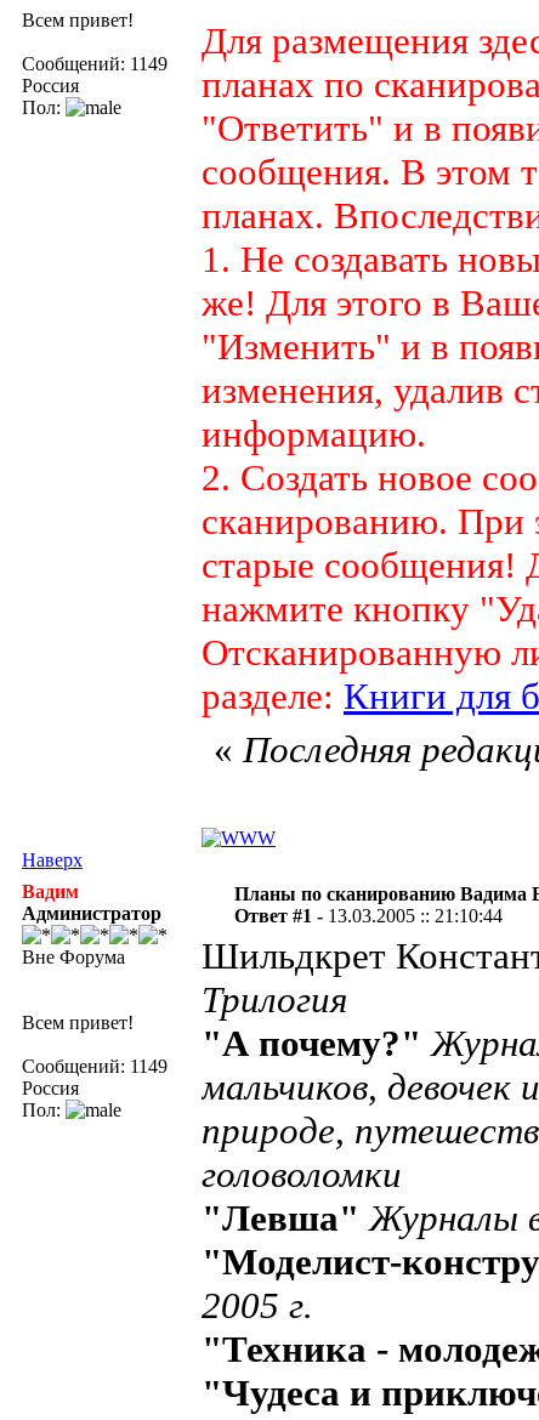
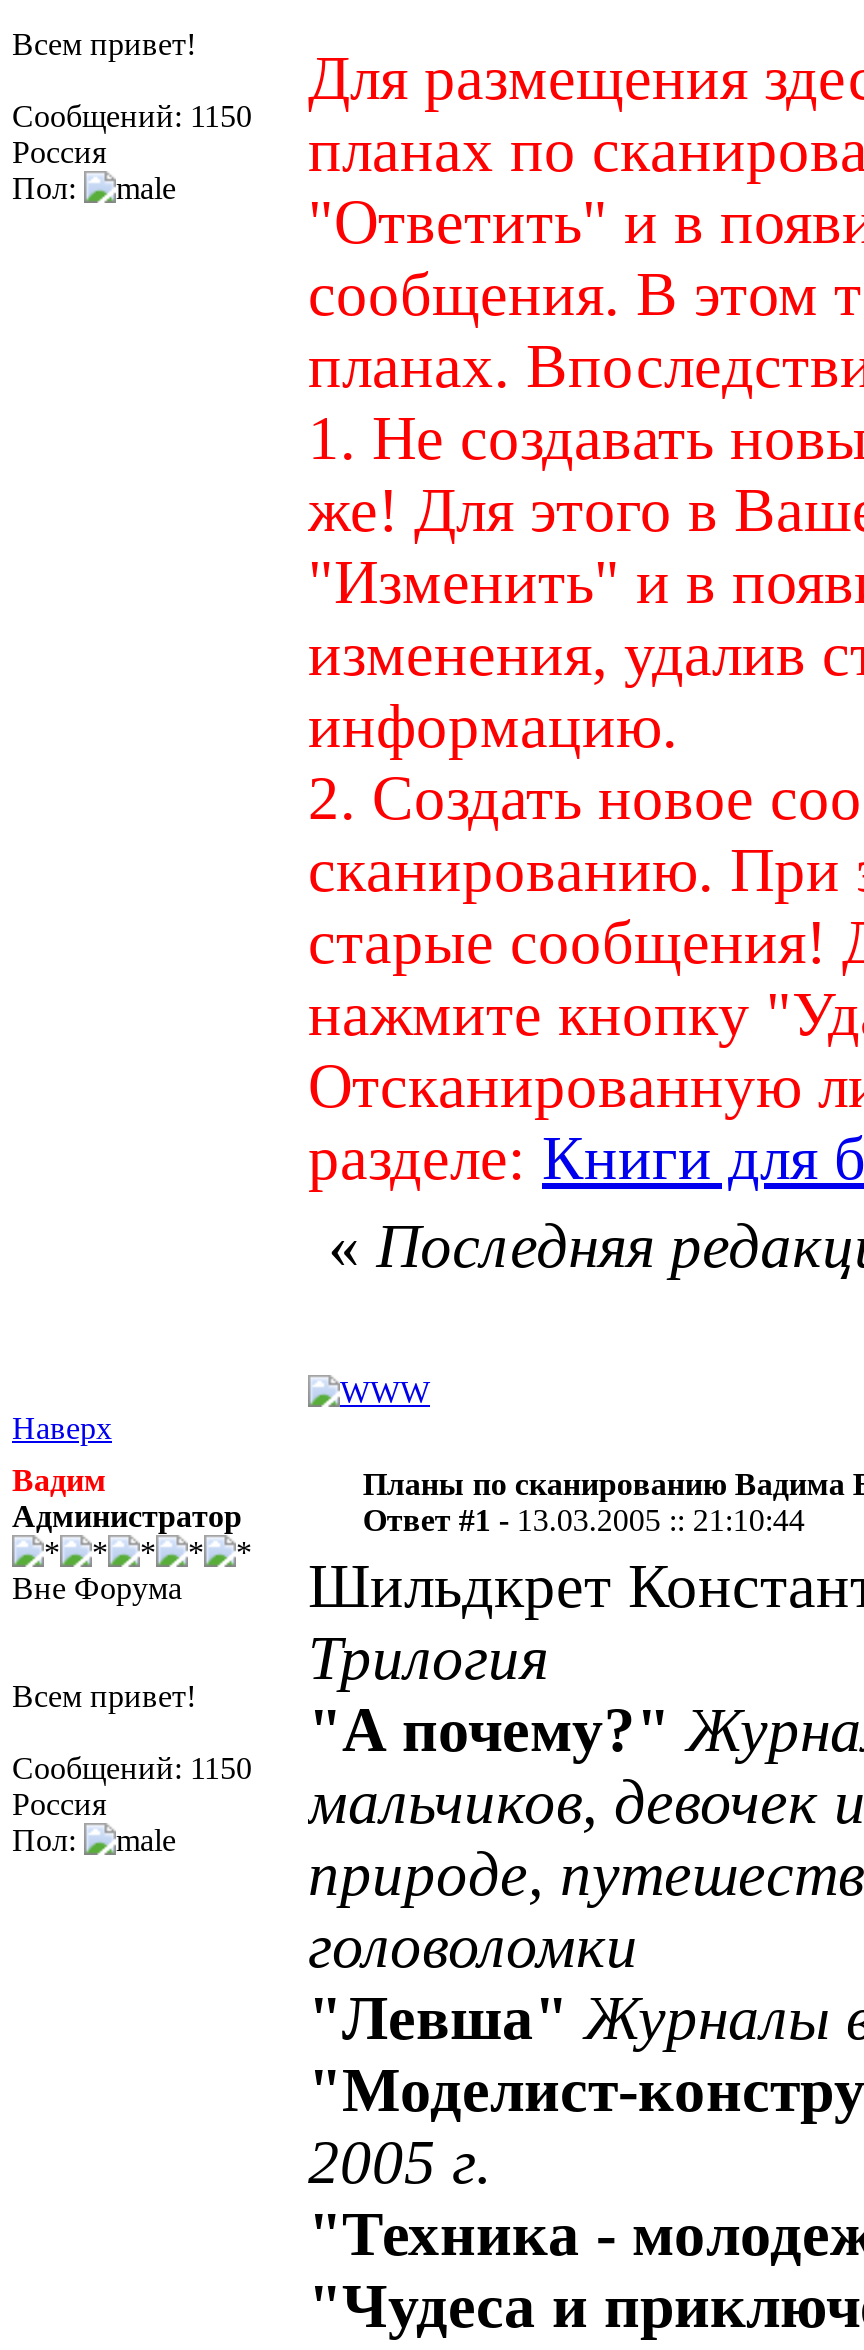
- Сообщений: 1149
+ Сообщений: 1150

- Сообщений: 1149
+ Сообщений: 1150
